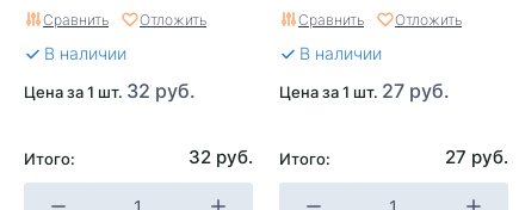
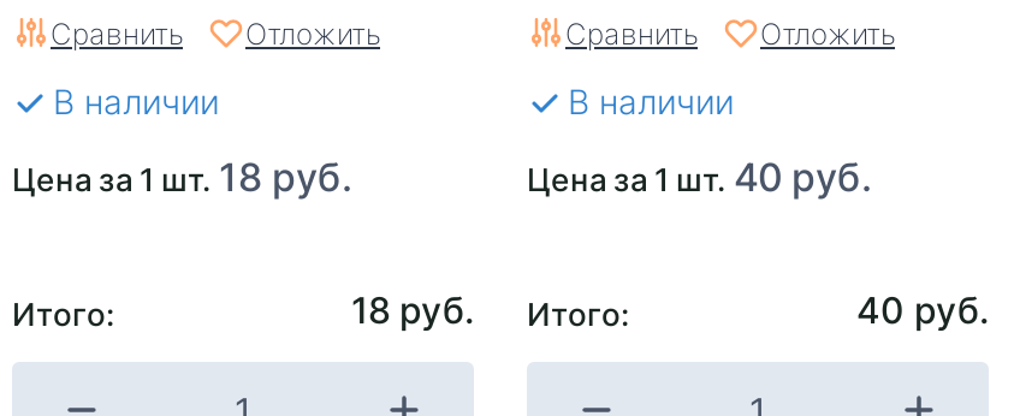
- Цена за 1 шт. 32 руб.
+ Цена за 1 шт. 18 руб.

- Цена за 1 шт. 27 руб.
+ Цена за 1 шт. 40 руб.

- 32 руб. Итого:
+ 18 руб. Итого:

- 27 руб.
+ 40 руб.
